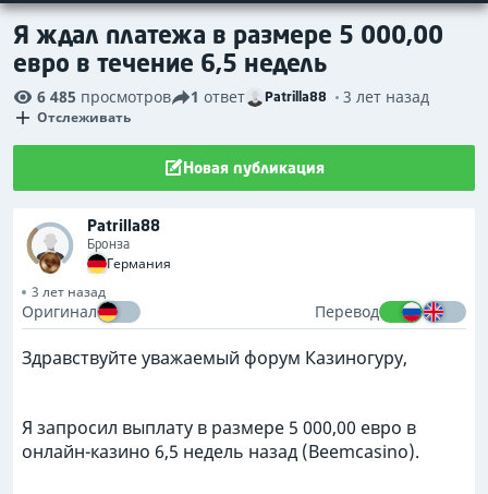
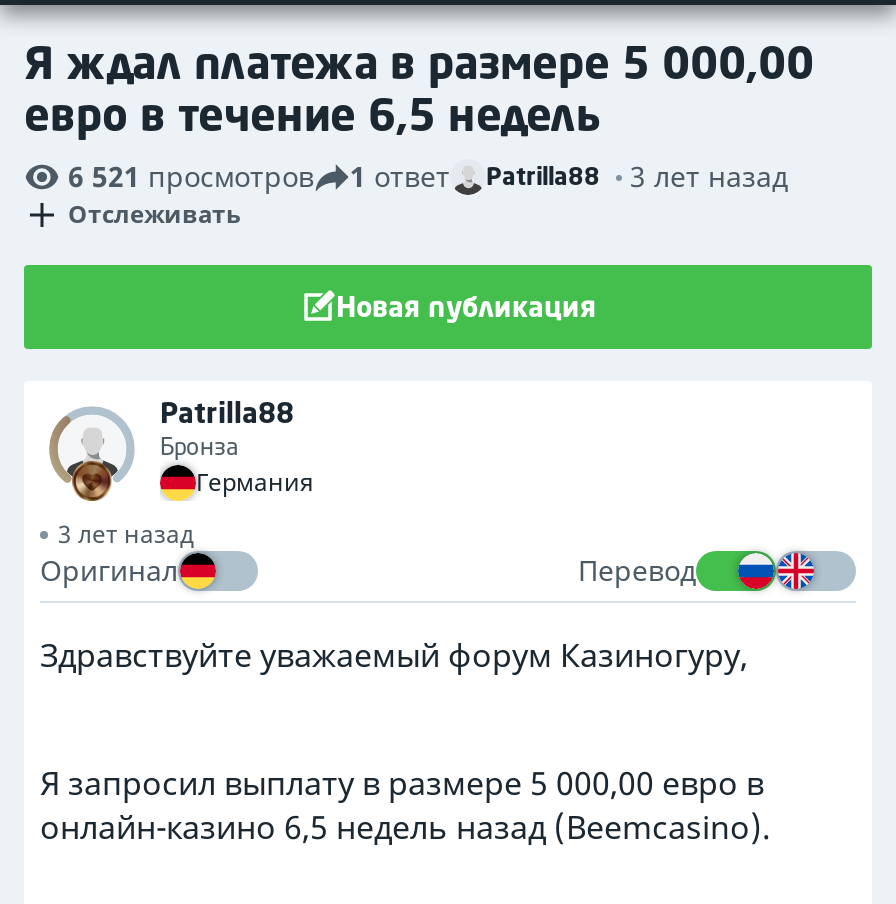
- 6 485 просмотров 1 ответ Patrilla88 3 лет назад
+ 6 521 просмотров 1 ответ Patrilla88 3 лет назад
